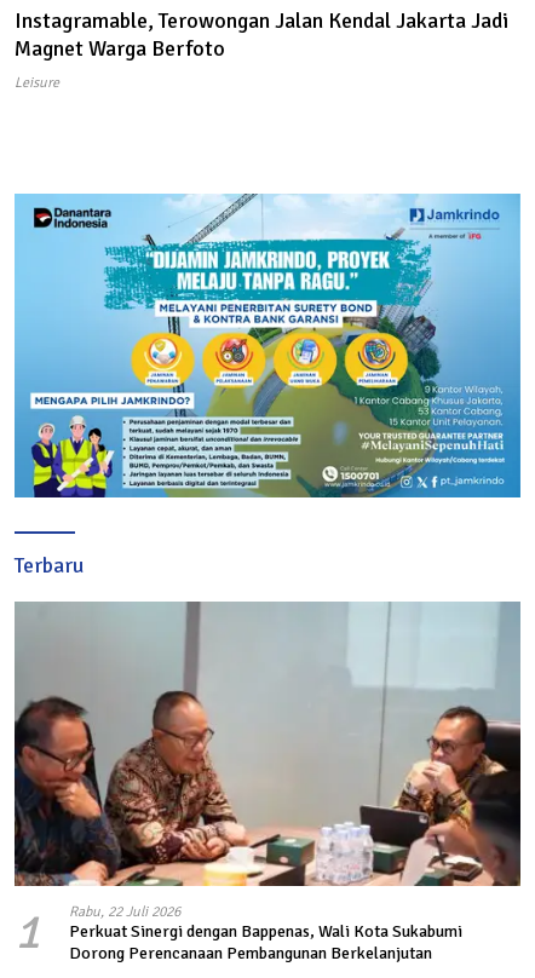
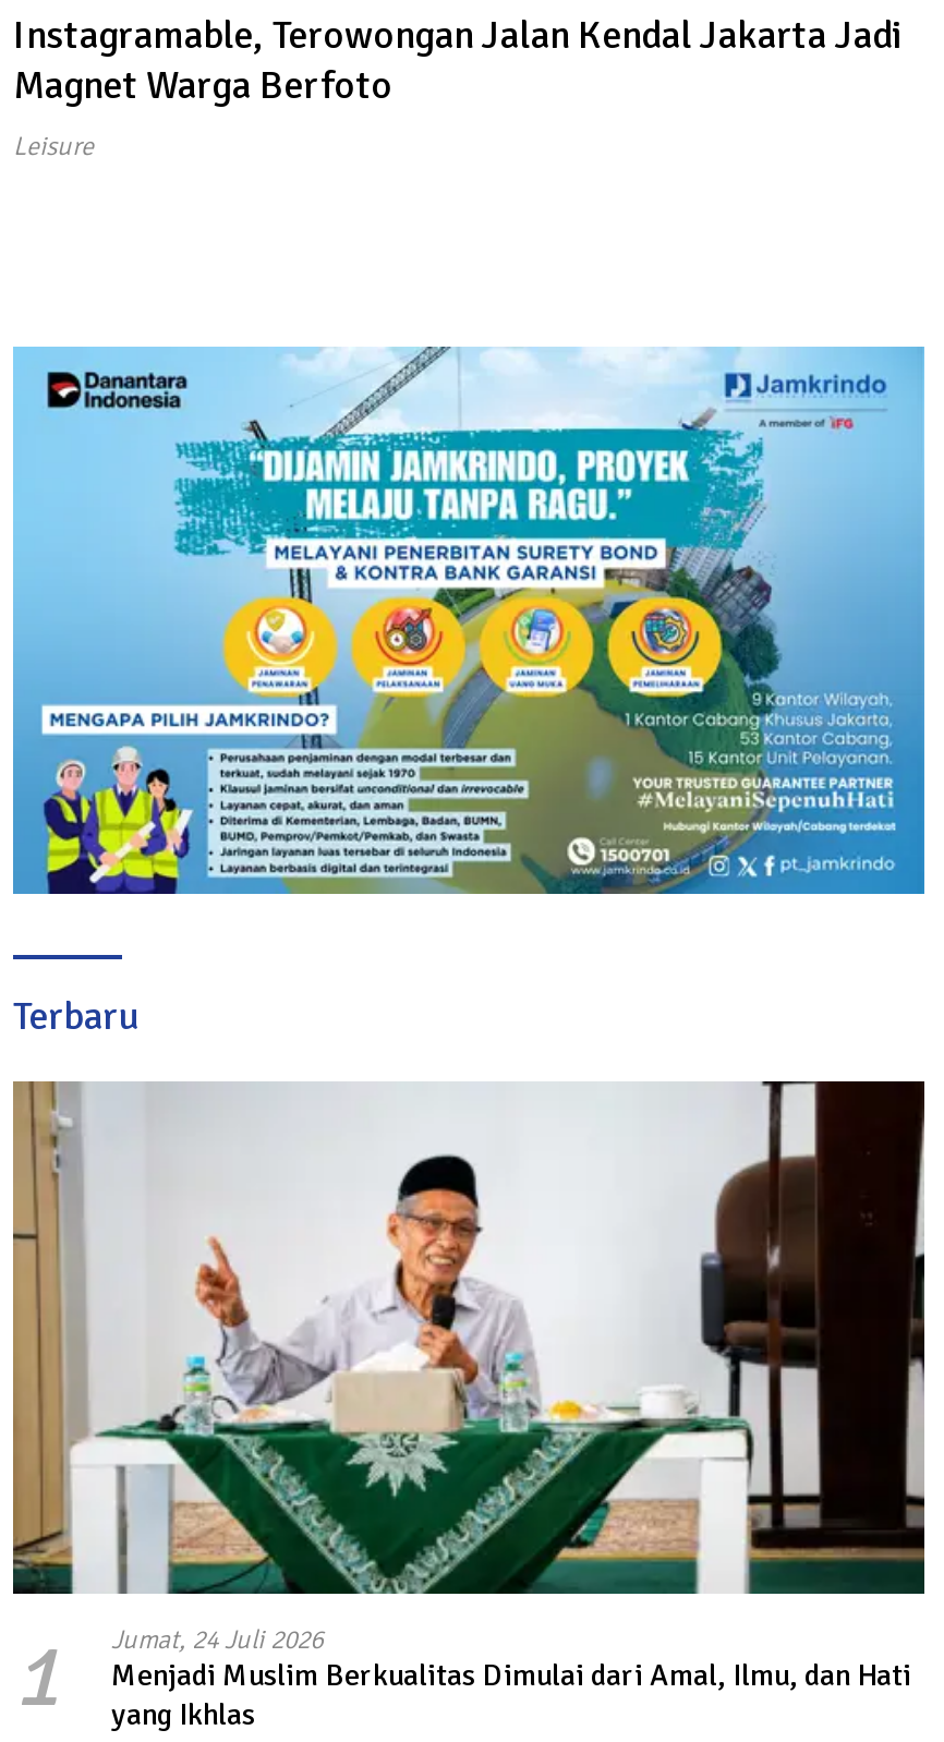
- [image]
- Rabu, 22 Juli 2026
- Perkuat Sinergi dengan Bappenas, Wali Kota Sukabumi
- Dorong Perencanaan Pembangunan Berkelanjutan
+ [image]
+ Jumat, 24 Juli 2026
+ Menjadi Muslim Berkualitas Dimulai dari Amal, Ilmu, dan Hati
+ yang Ikhlas
